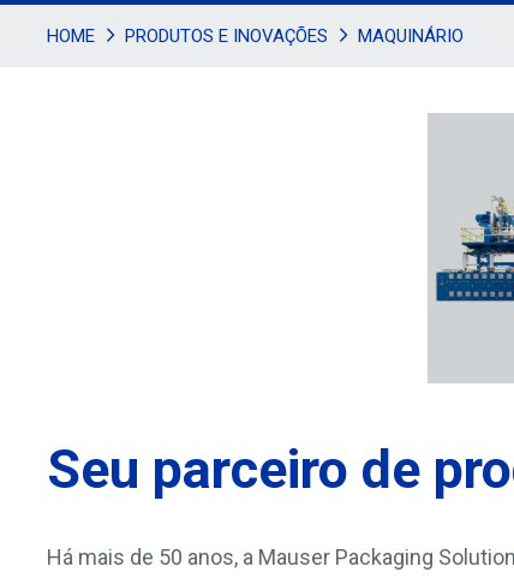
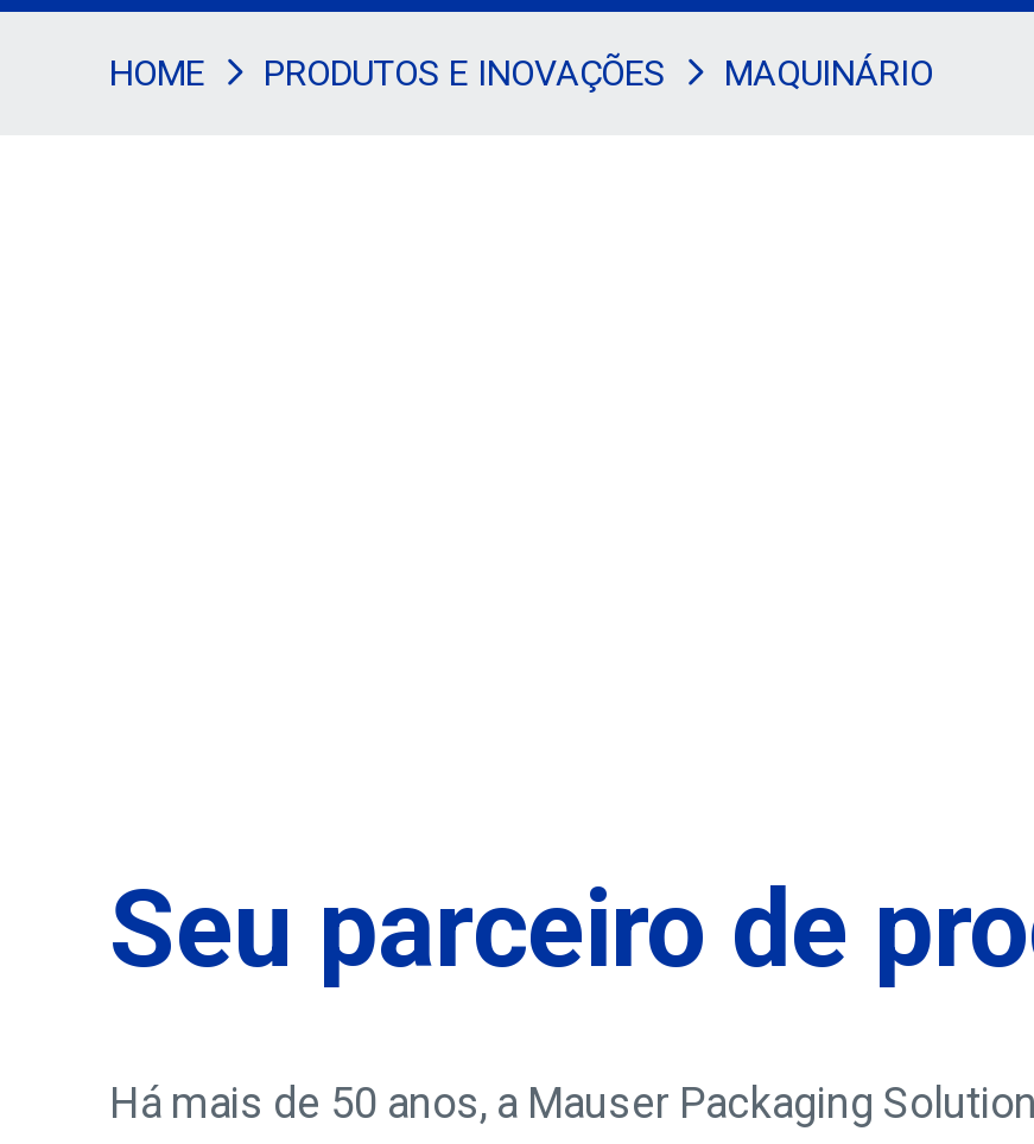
- [image]
